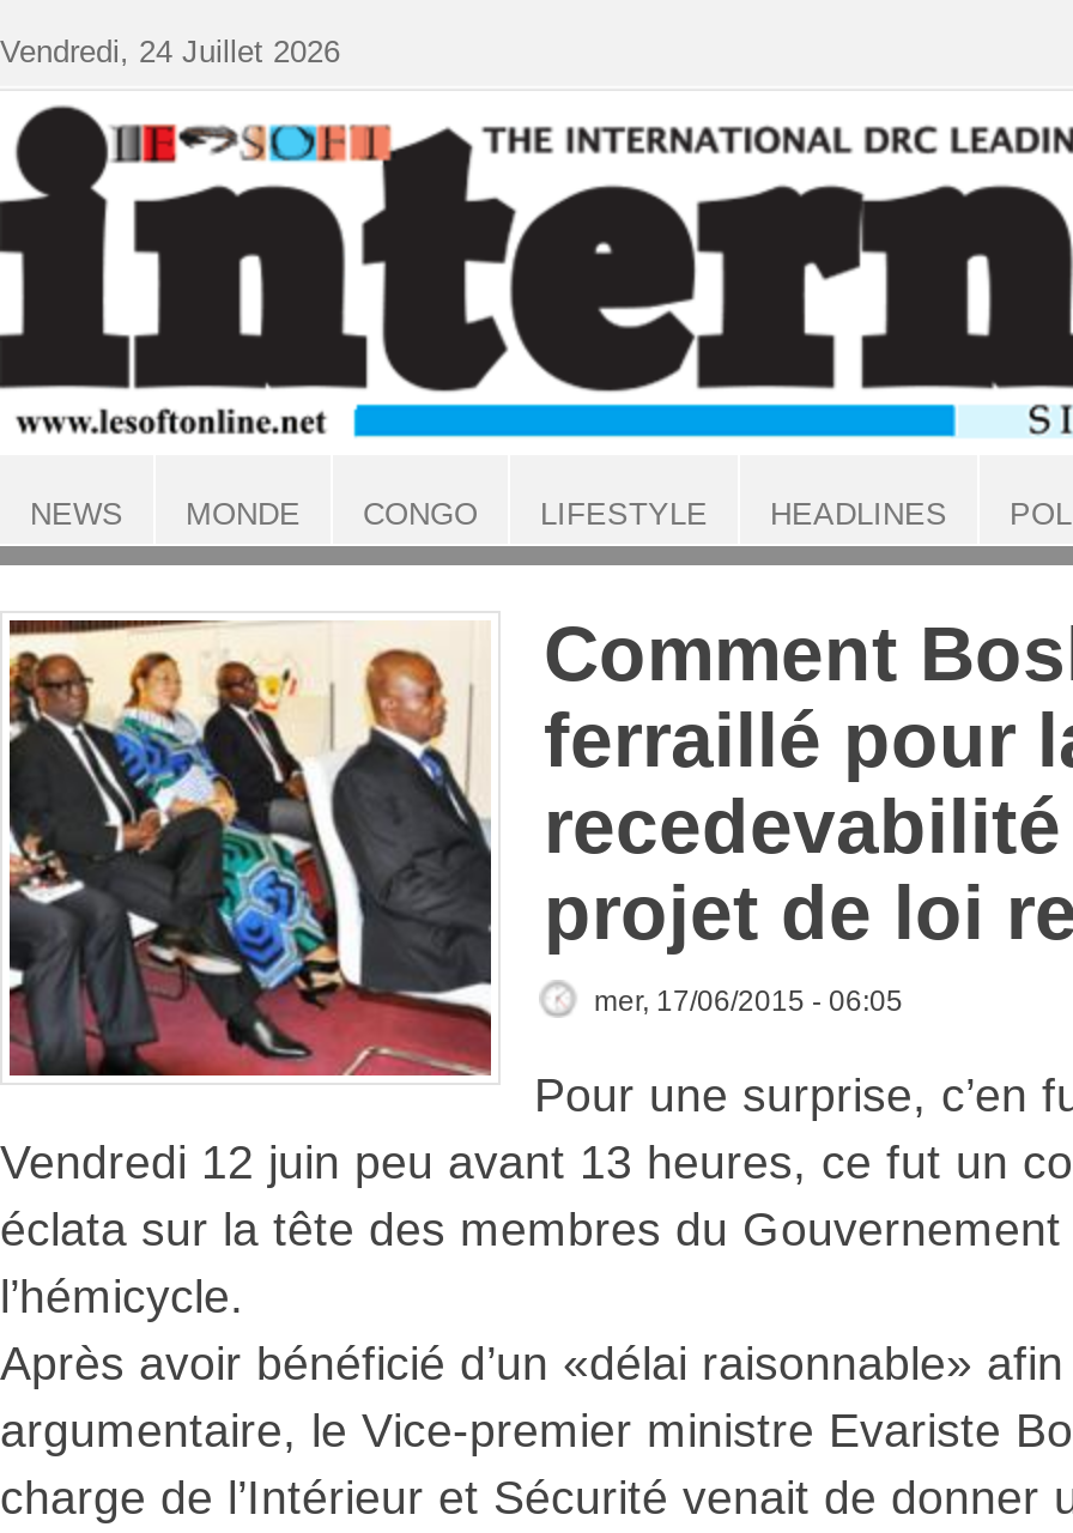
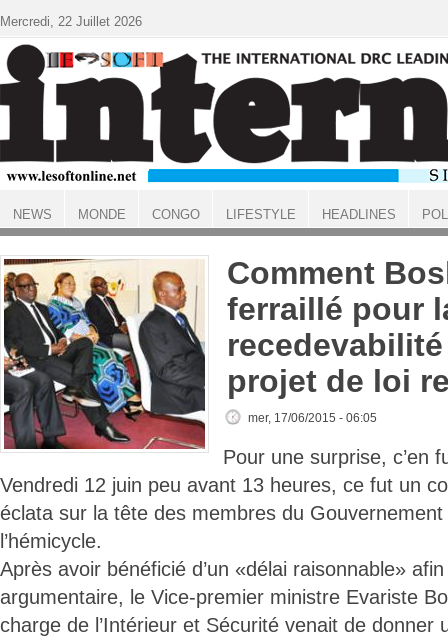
- Vendredi, 24 Juillet 2026
+ Mercredi, 22 Juillet 2026
